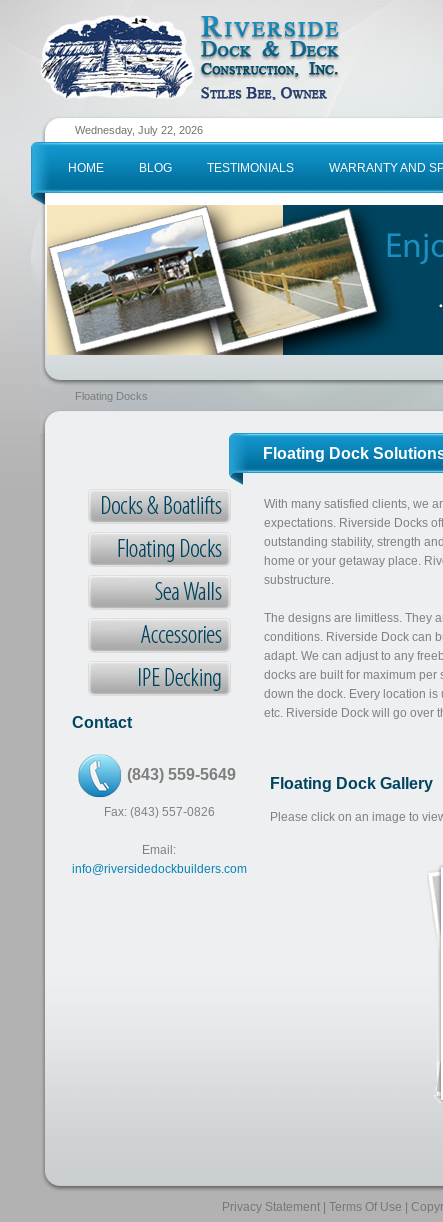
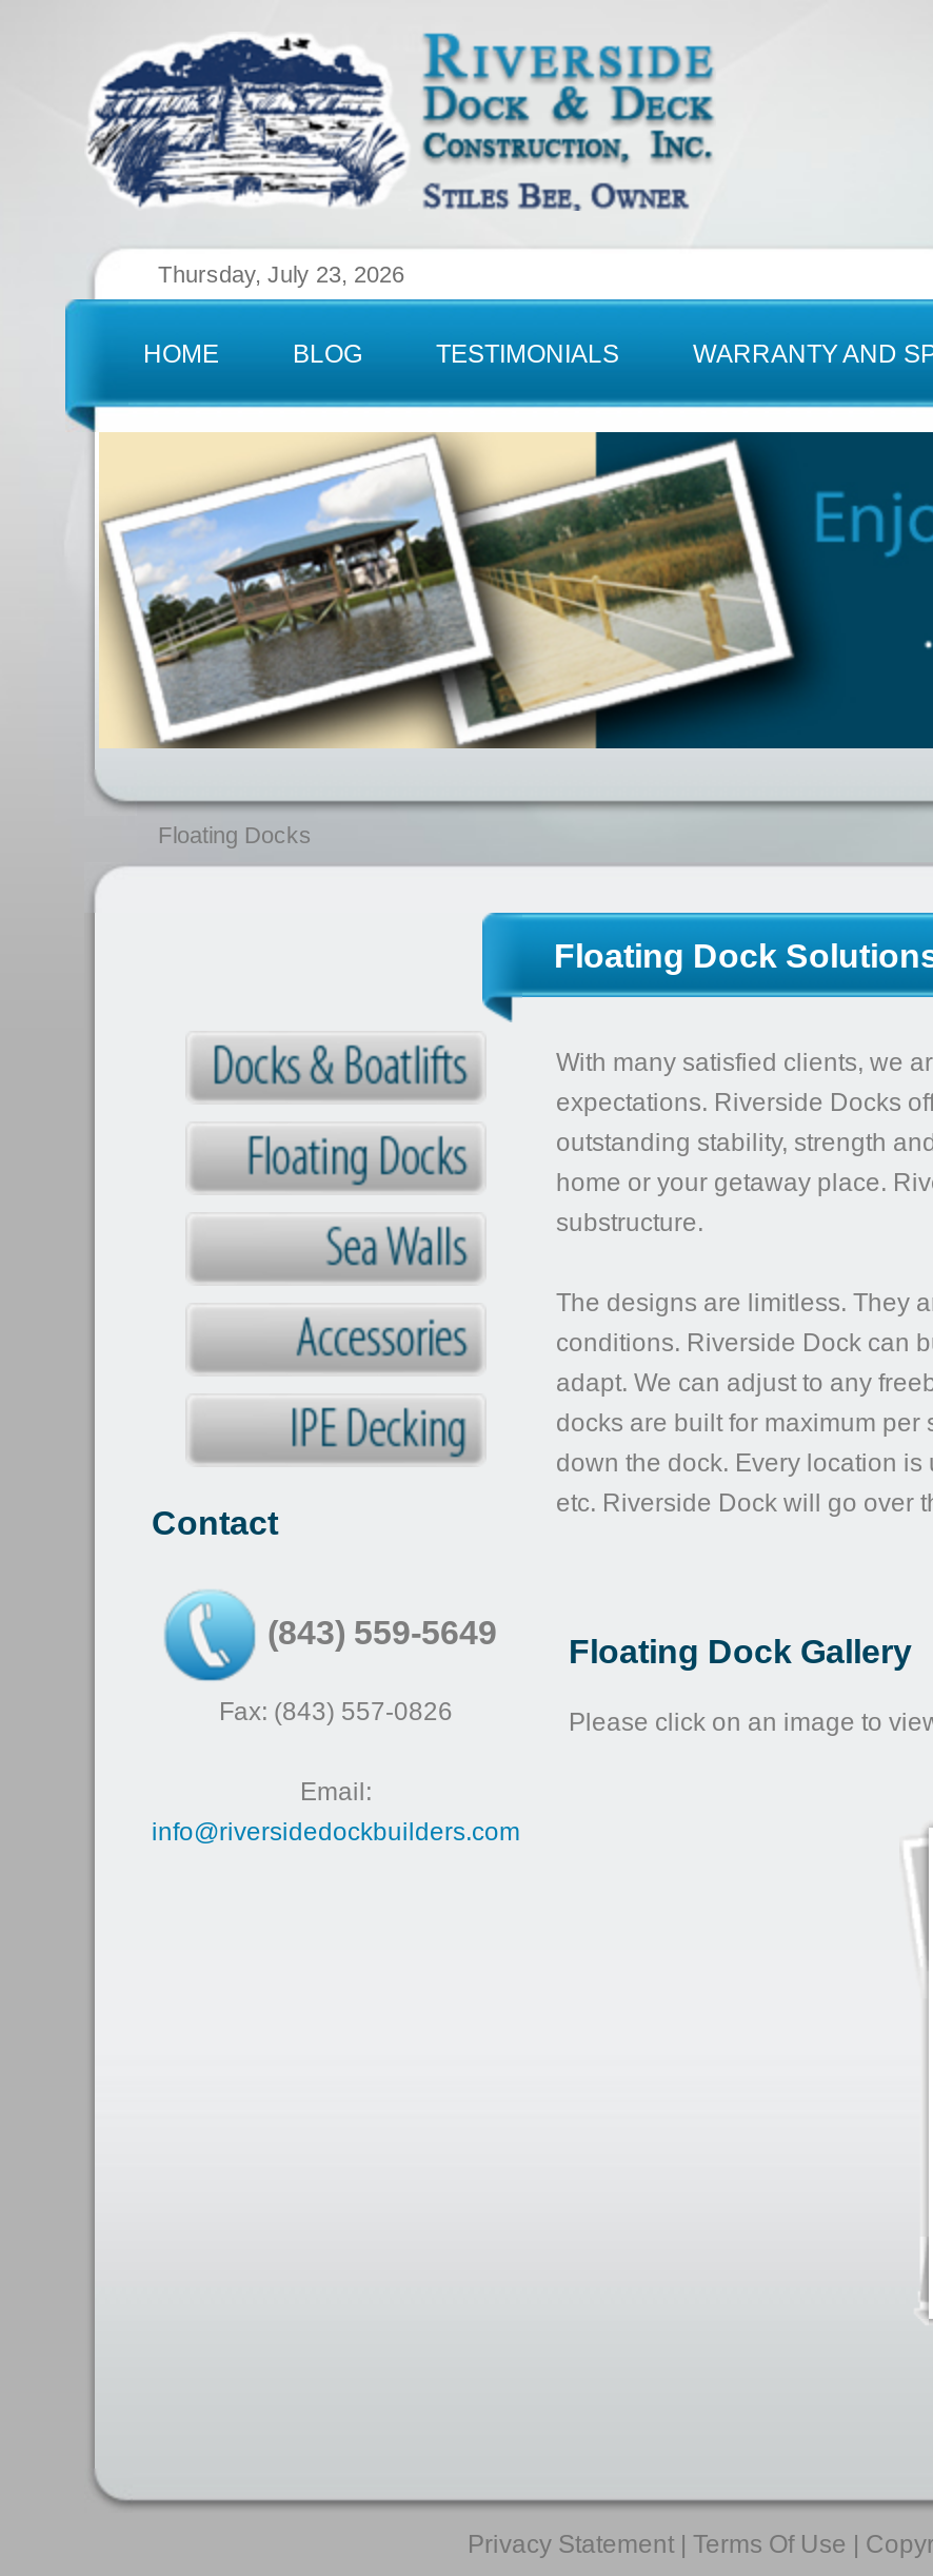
- Wednesday, July 22, 2026
+ Thursday, July 23, 2026
